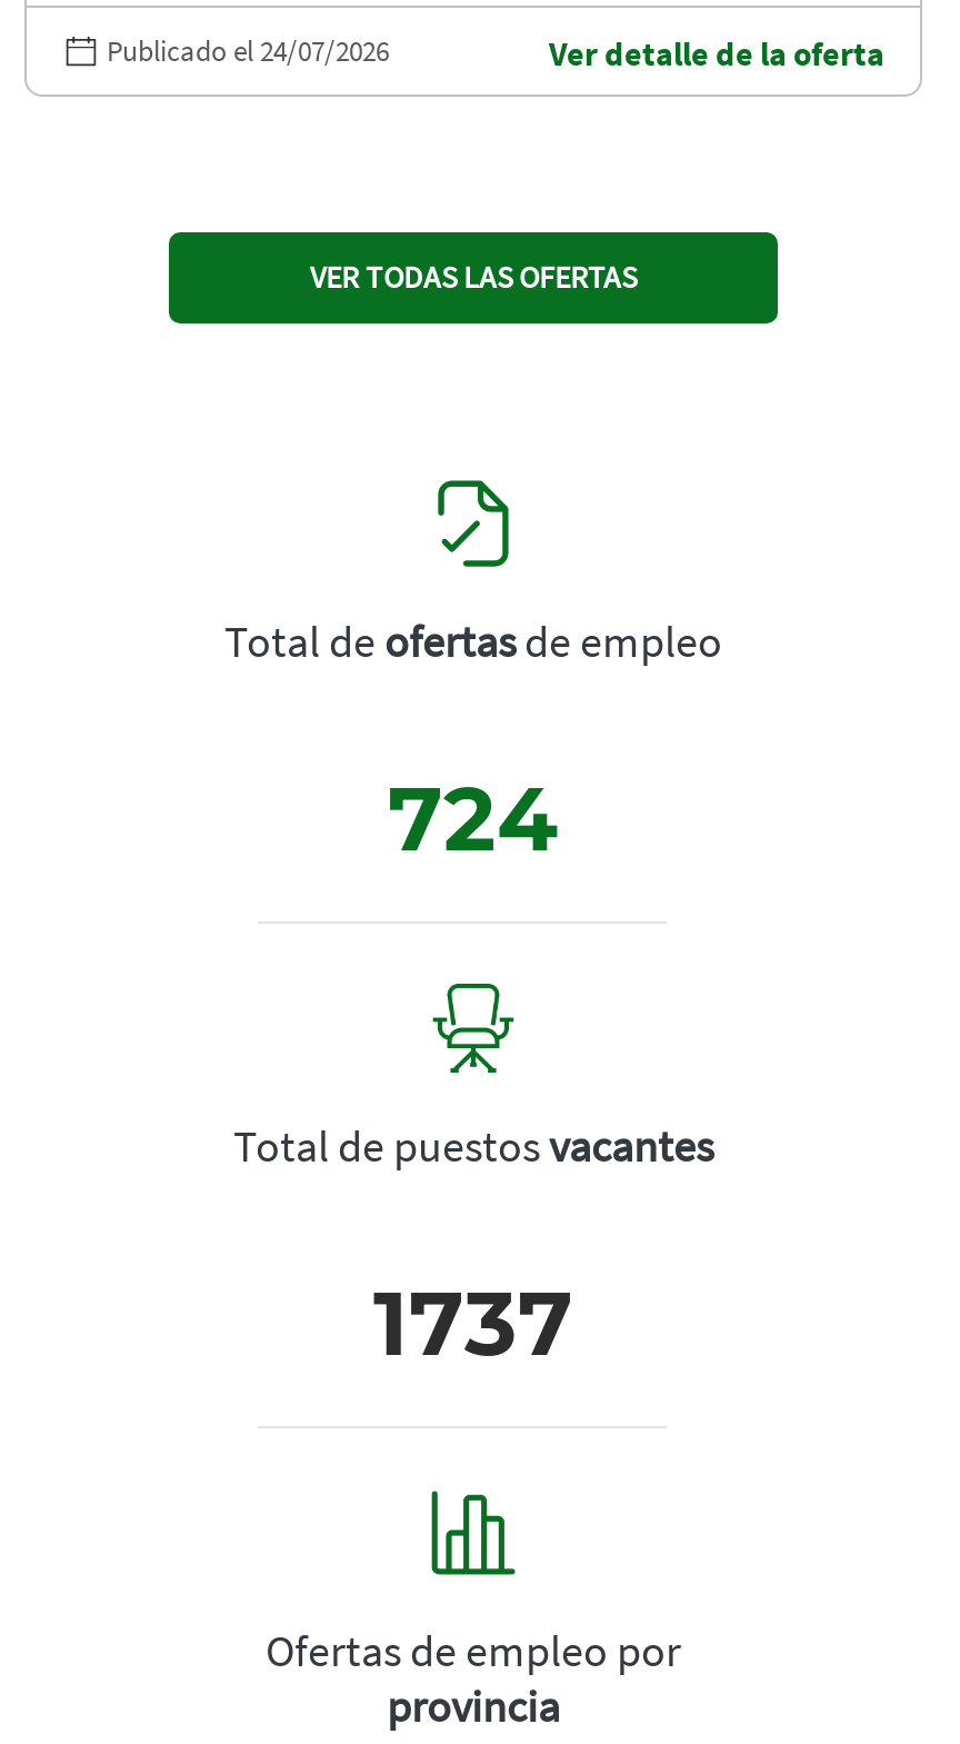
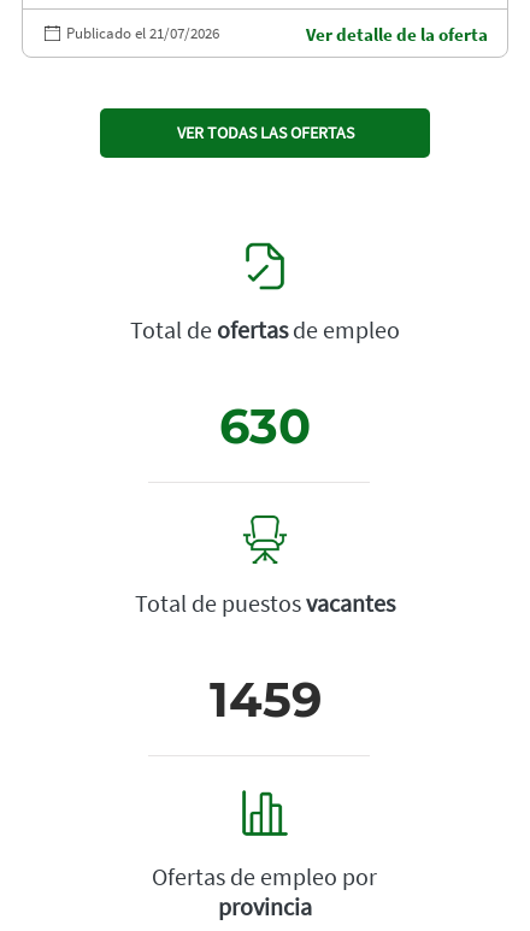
- Publicado el 24/07/2026
+ Publicado el 21/07/2026

- 724
+ 630

- 1737
+ 1459
